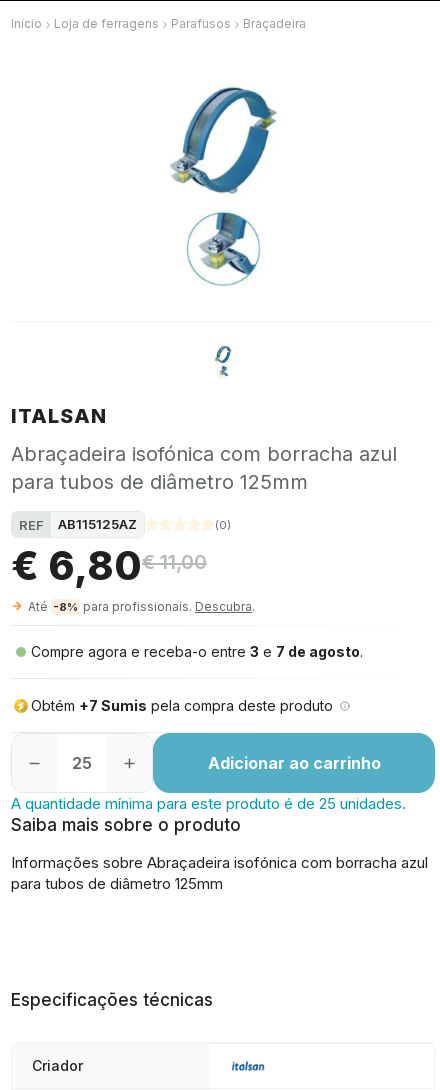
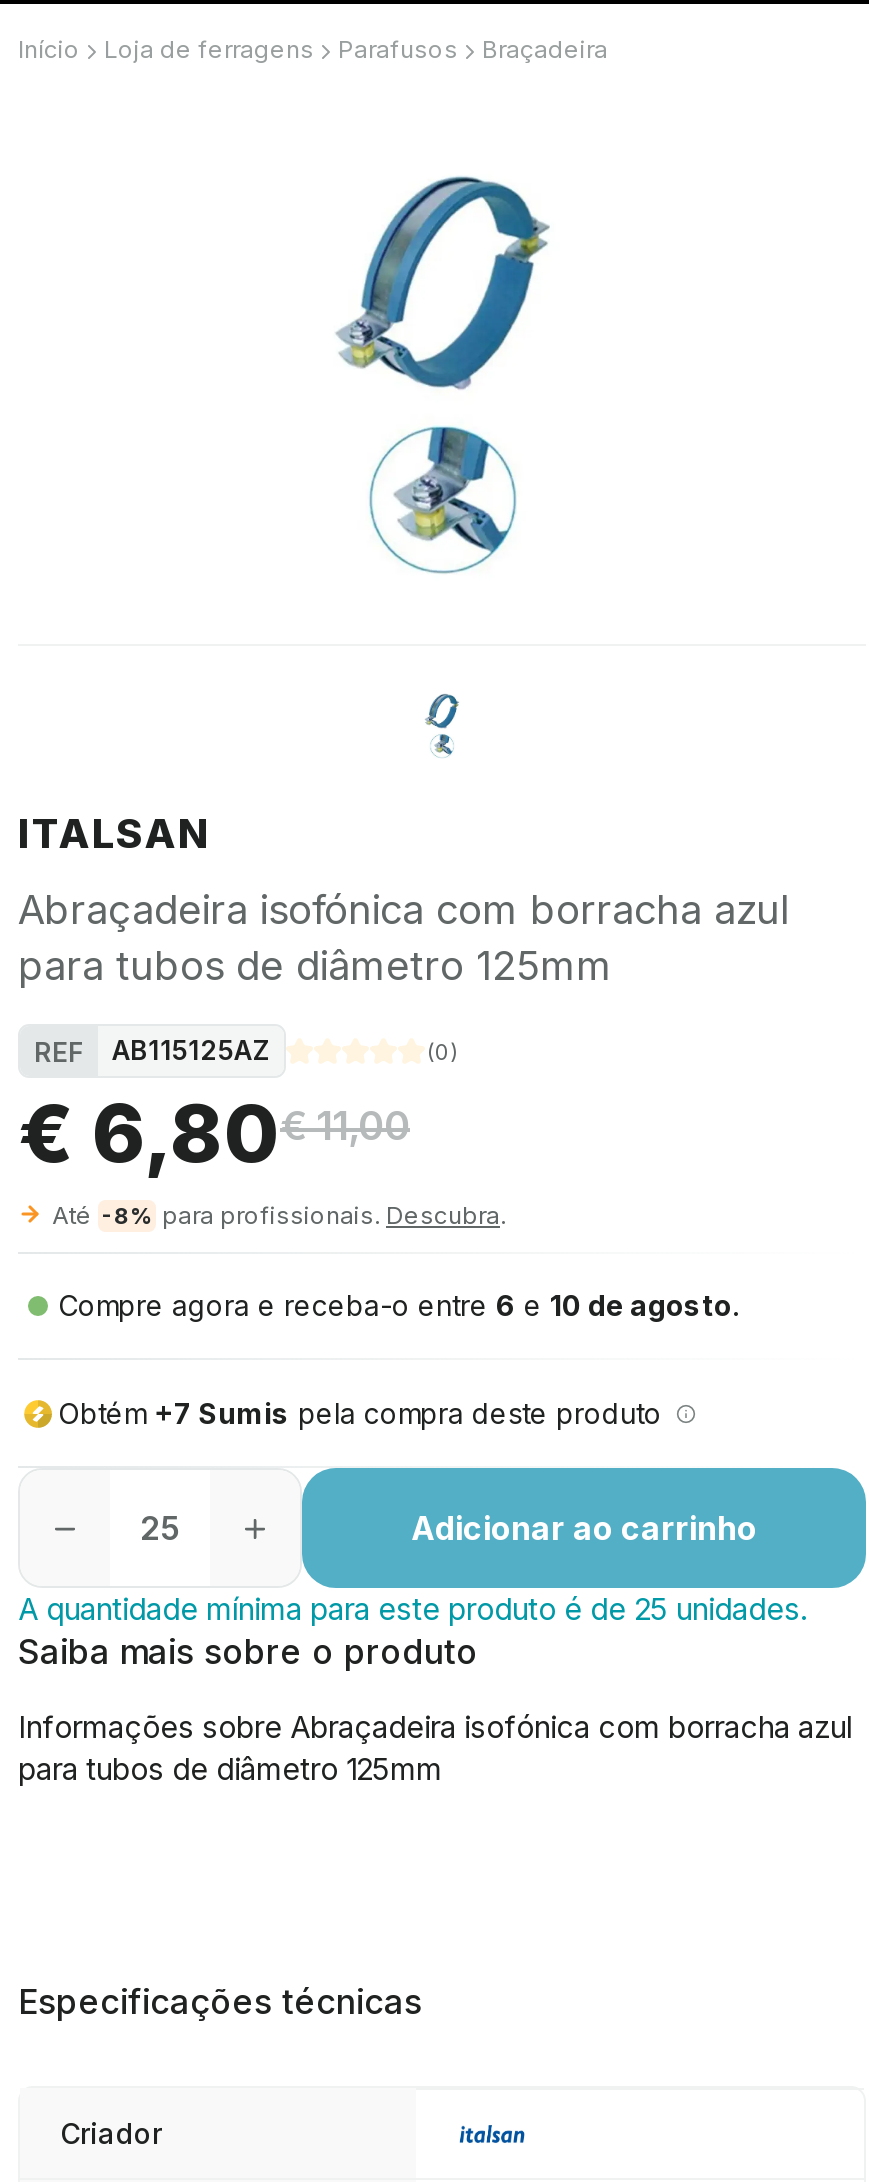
- Compre agora e receba-o entre 3 e 7 de agosto.
+ Compre agora e receba-o entre 6 e 10 de agosto.
